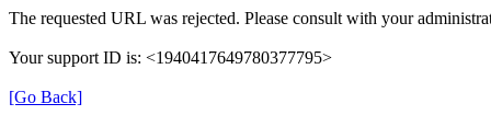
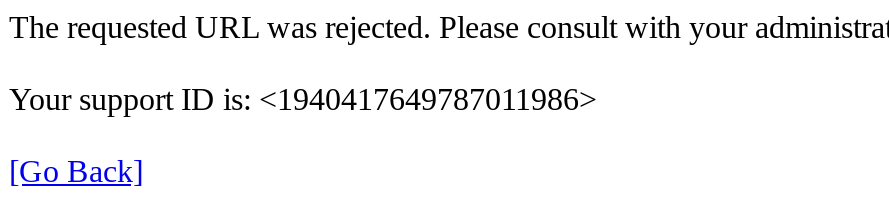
- Your support ID is: <1940417649780377795>
+ Your support ID is: <1940417649787011986>
